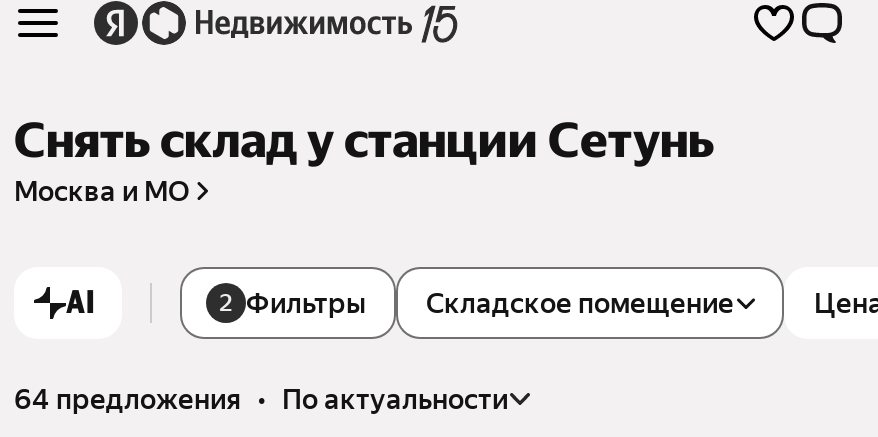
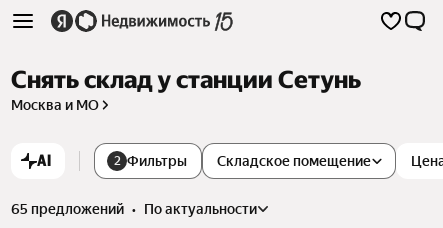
- 64 предложения • по актуальности
+ 65 предложений • по актуальности
